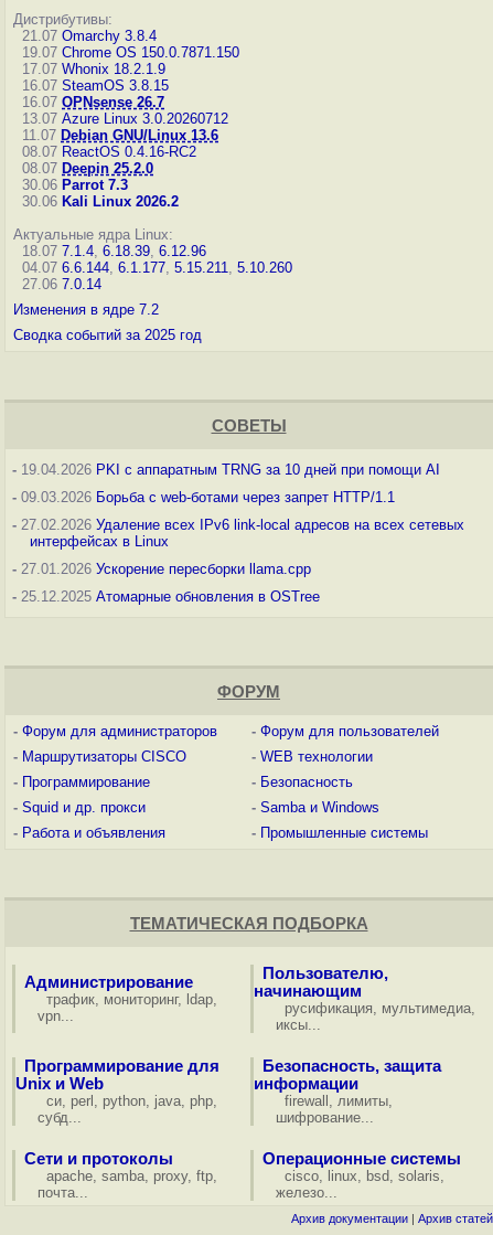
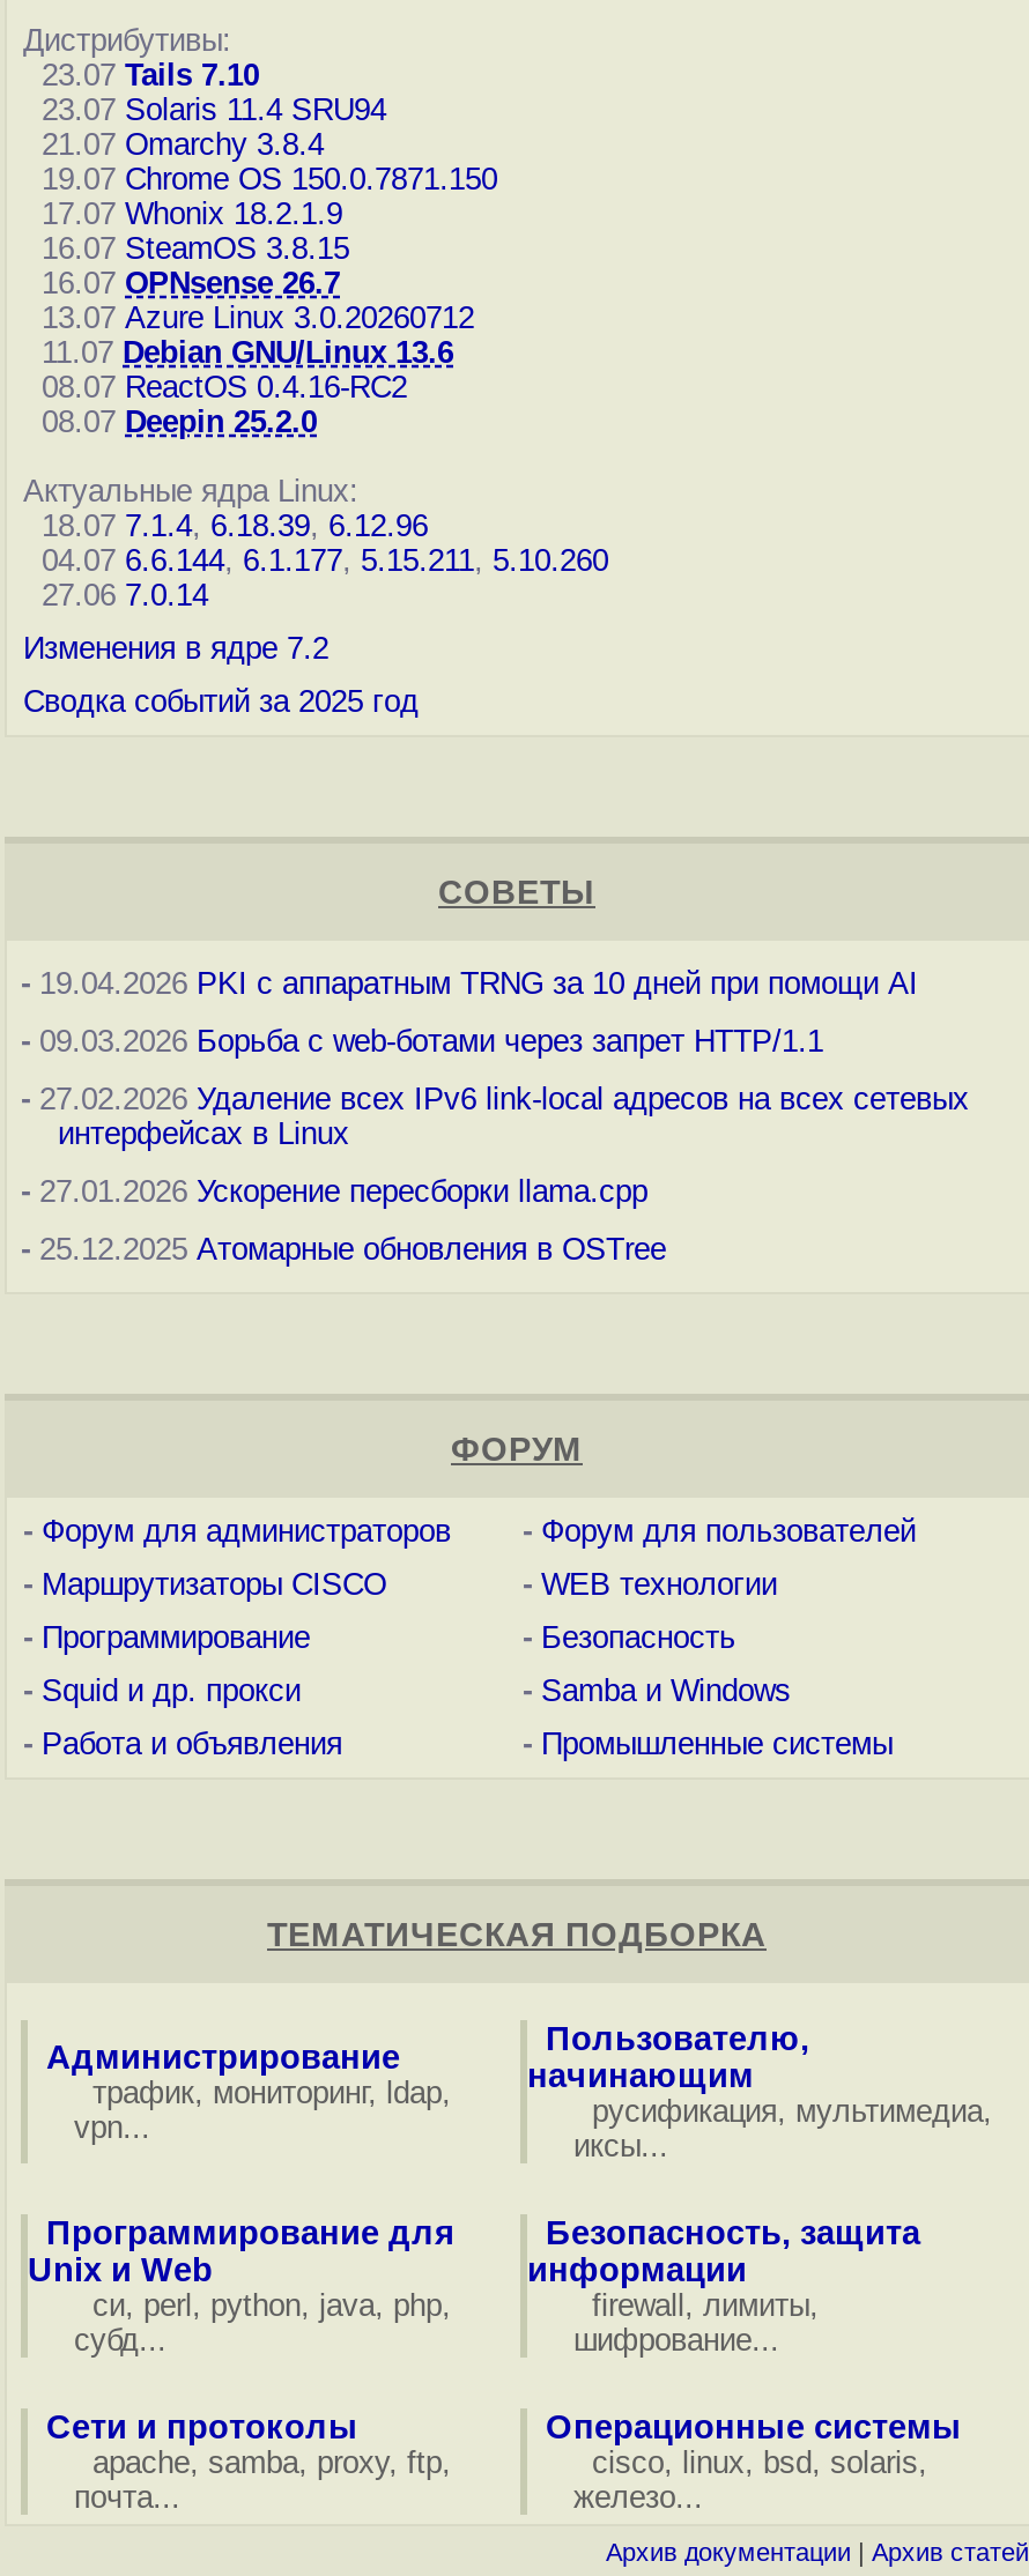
+ 23.07 Tails 7.10
+ 23.07 Solaris 11.4 SRU94

moved down: 21.07 Omarchy 3.8.4 | 19.07 Chrome OS 150.0.7871.150 | 17.07 Whonix 18.2.1.9 | ... | 08.07 ReactOS 0.4.16-RC2 | 08.07 Deepin 25.2.0

- 30.06 Parrot 7.3
- 30.06 Kali Linux 2026.2
